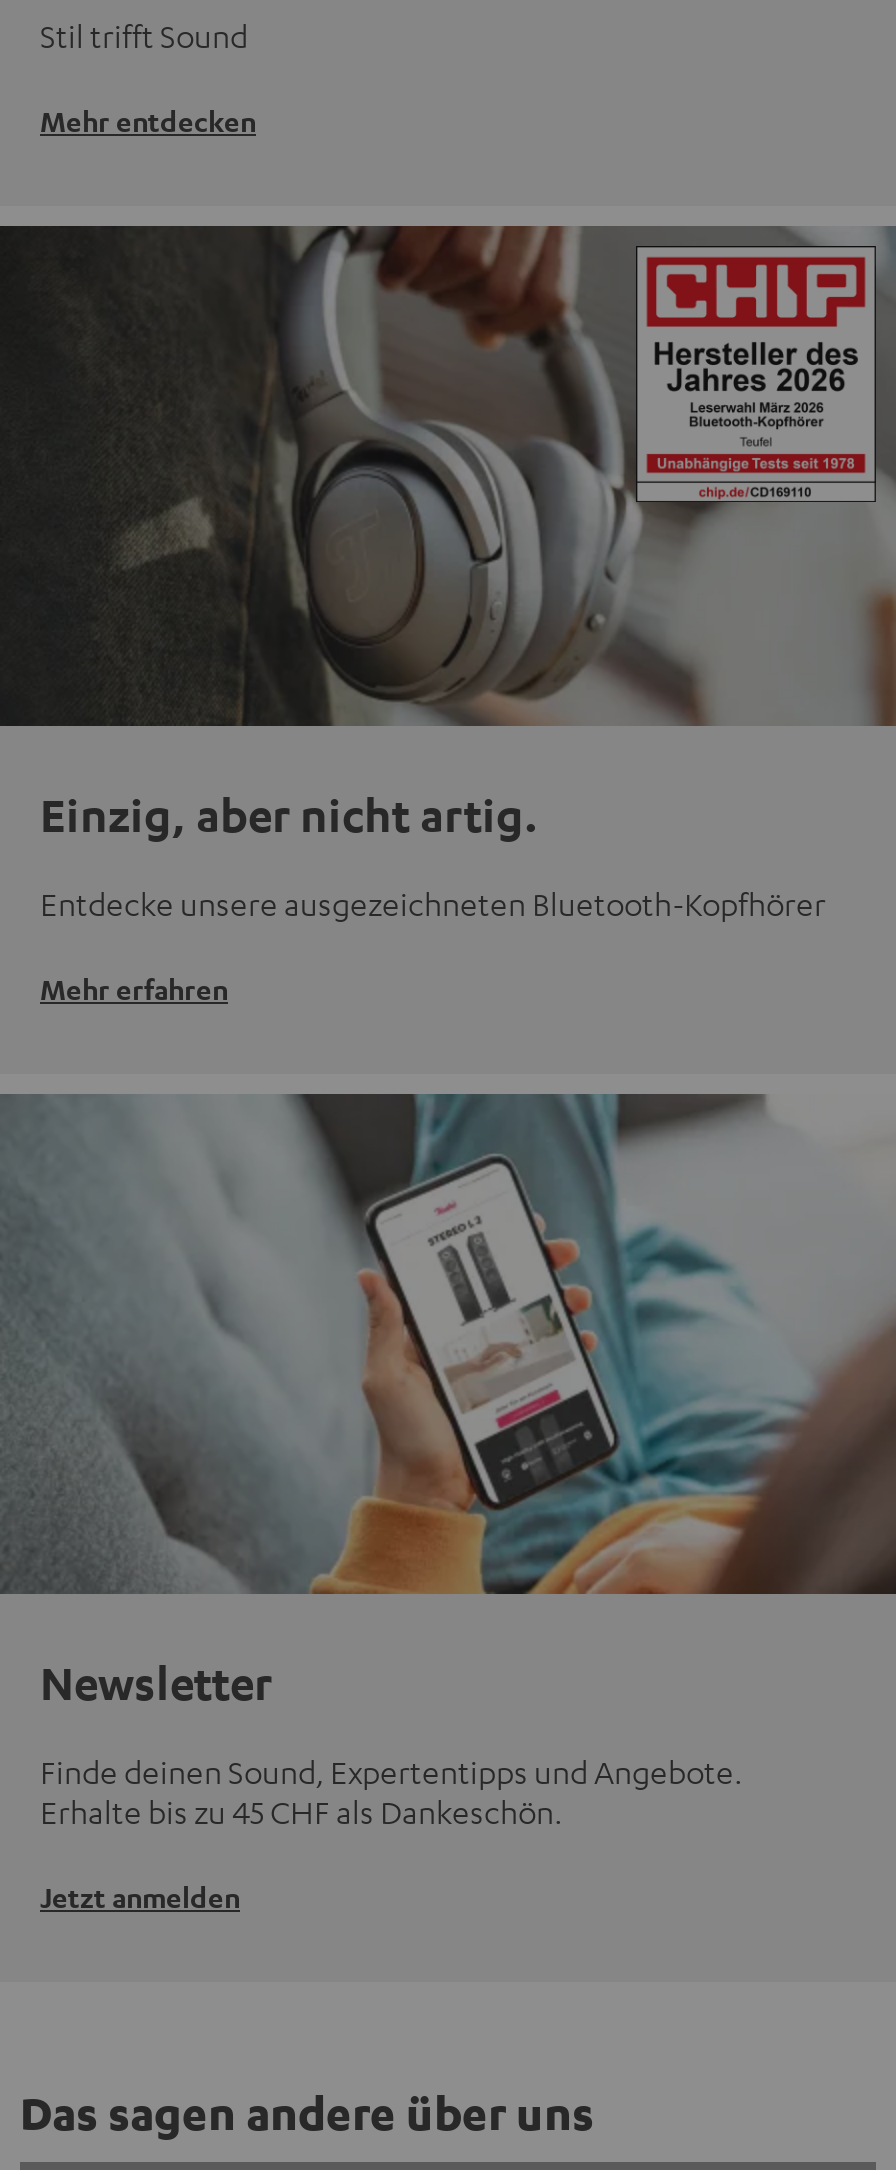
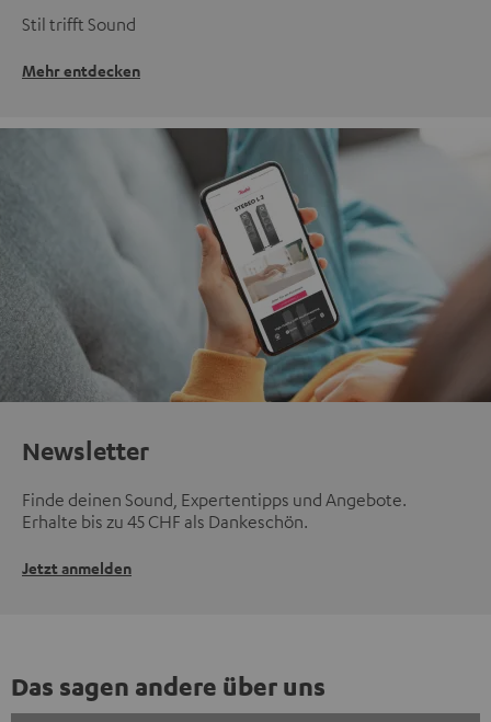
- [image]
- Einzig, aber nicht artig.
- Entdecke unsere ausgezeichneten Bluetooth-Kopfhörer
- Mehr erfahren
